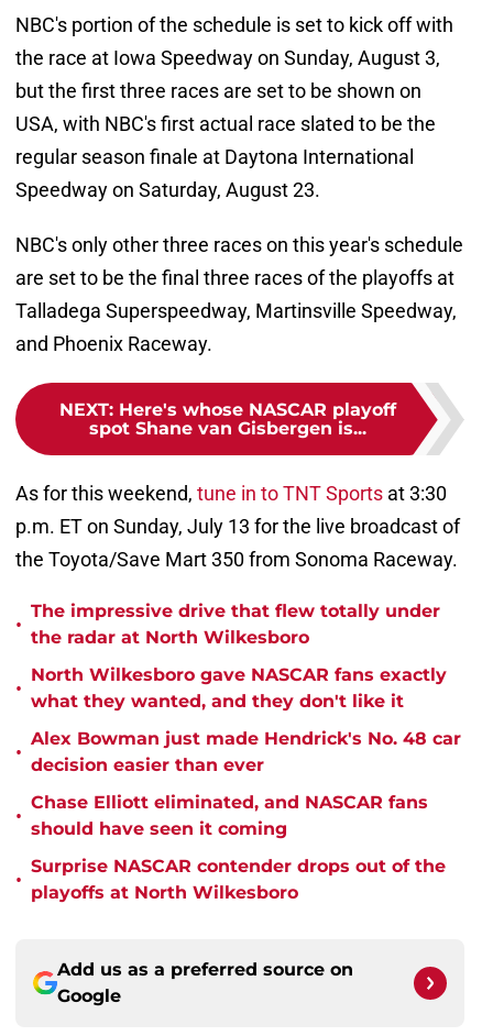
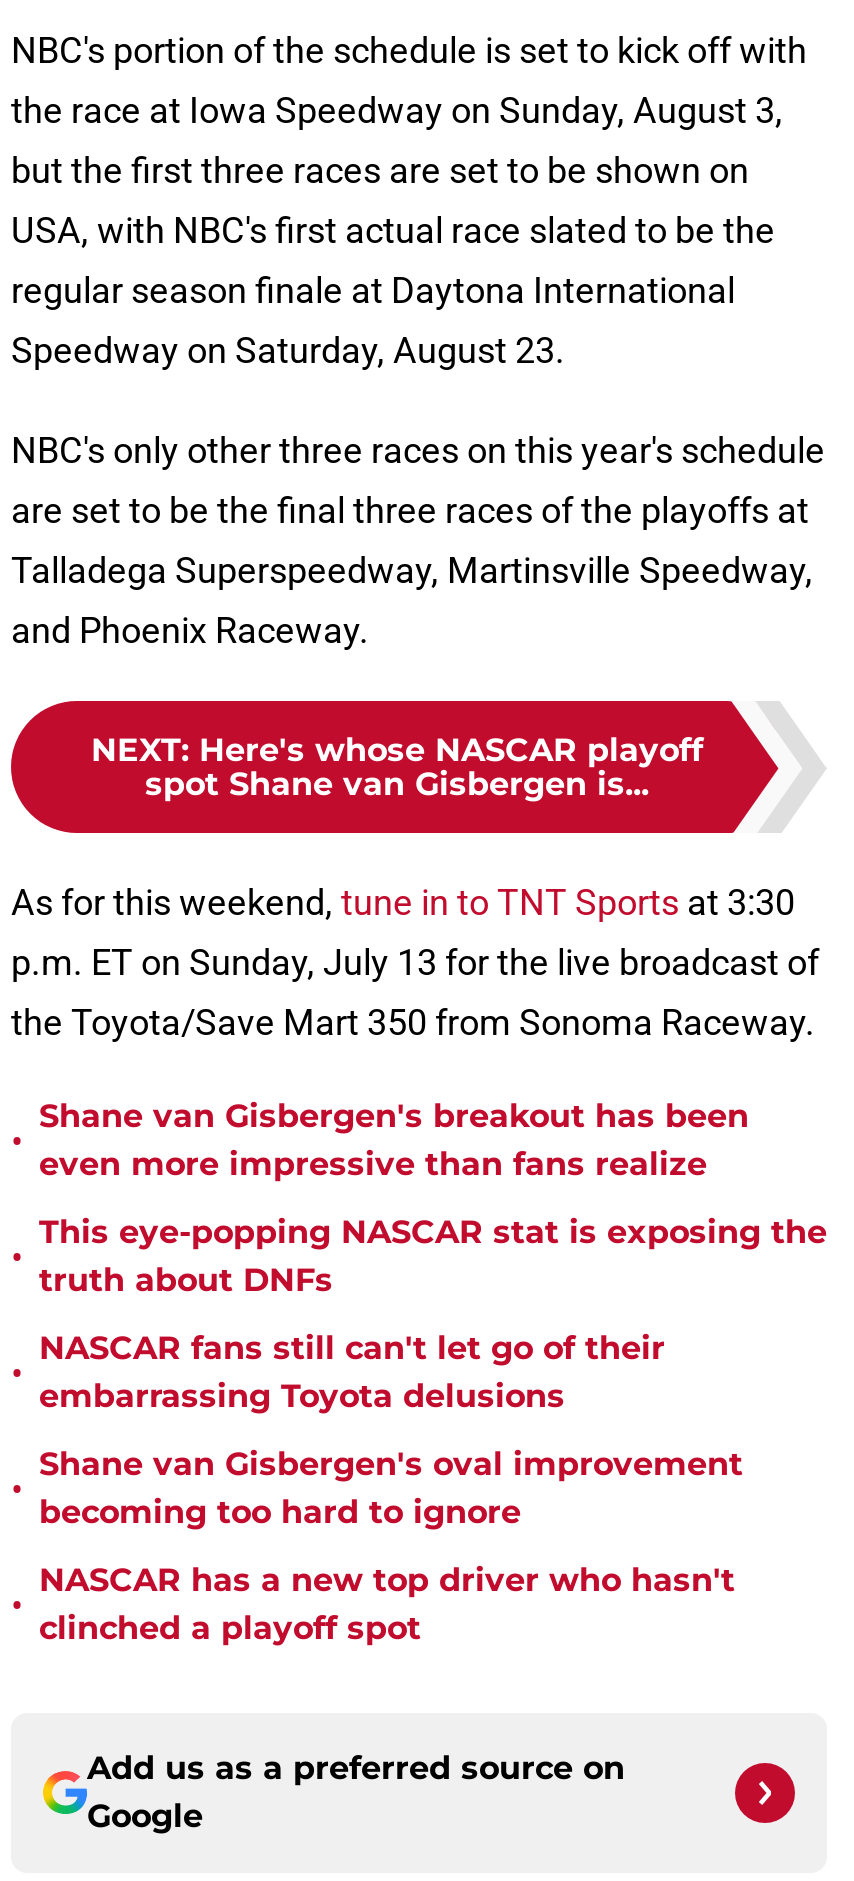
- The impressive drive that flew totally under
- the radar at North Wilkesboro
+ Shane van Gisbergen's breakout has been
+ even more impressive than fans realize

- North Wilkesboro gave NASCAR fans exactly
- what they wanted, and they don't like it
+ This eye-popping NASCAR stat is exposing the
+ truth about DNFs

- Alex Bowman just made Hendrick's No. 48 car
- decision easier than ever
+ NASCAR fans still can't let go of their
+ embarrassing Toyota delusions

- Chase Elliott eliminated, and NASCAR fans
- should have seen it coming
+ Shane van Gisbergen's oval improvement
+ becoming too hard to ignore

- Surprise NASCAR contender drops out of the
- playoffs at North Wilkesboro
+ NASCAR has a new top driver who hasn't
+ clinched a playoff spot
